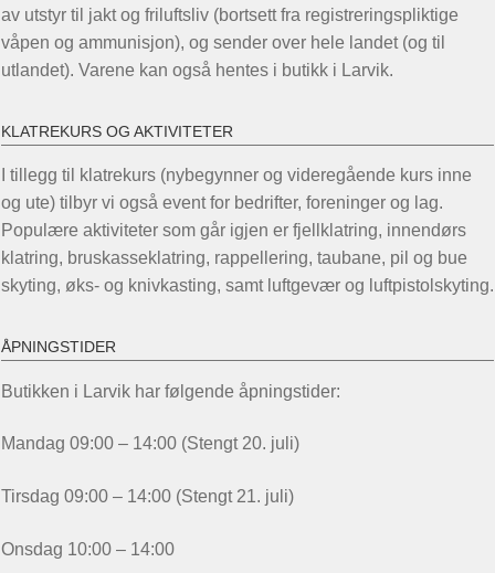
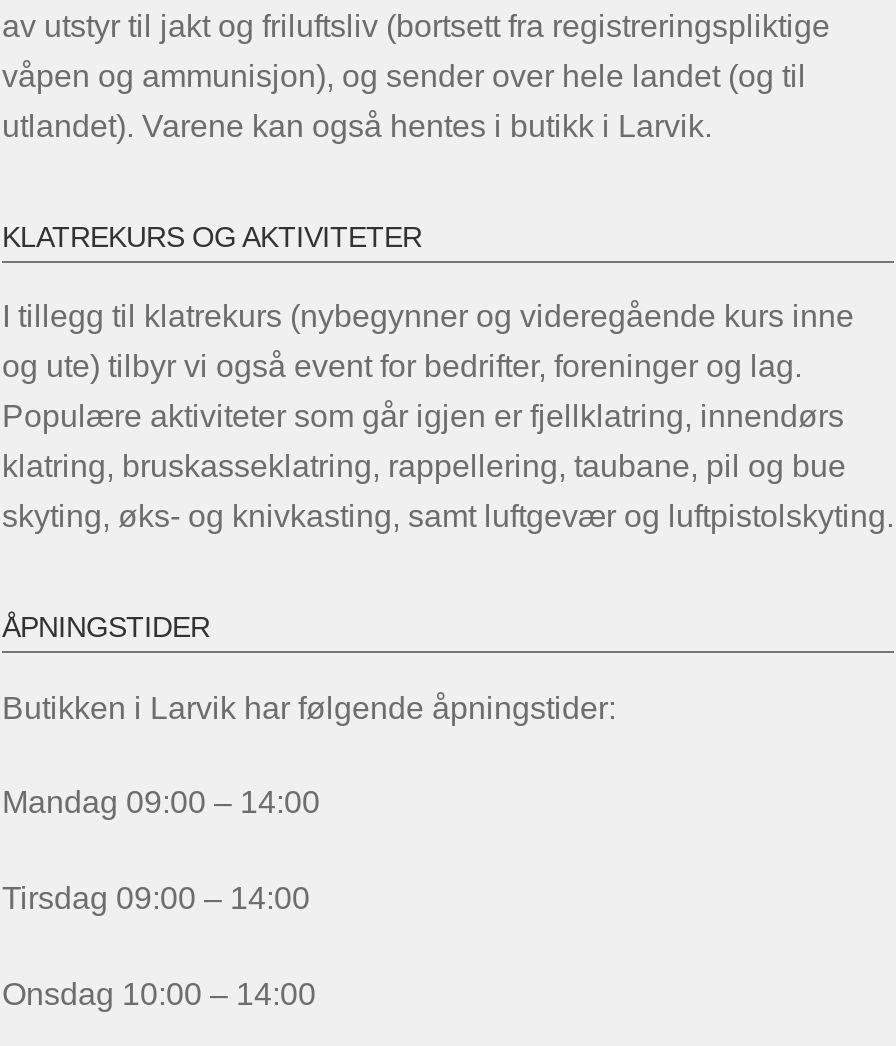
- Mandag 09:00 – 14:00 (Stengt 20. juli)
+ Mandag 09:00 – 14:00

- Tirsdag 09:00 – 14:00 (Stengt 21. juli)
+ Tirsdag 09:00 – 14:00
